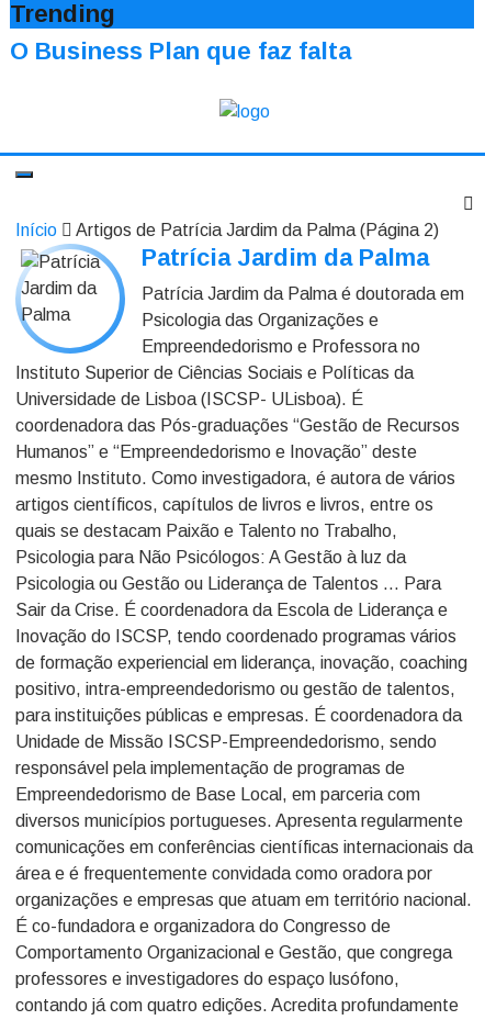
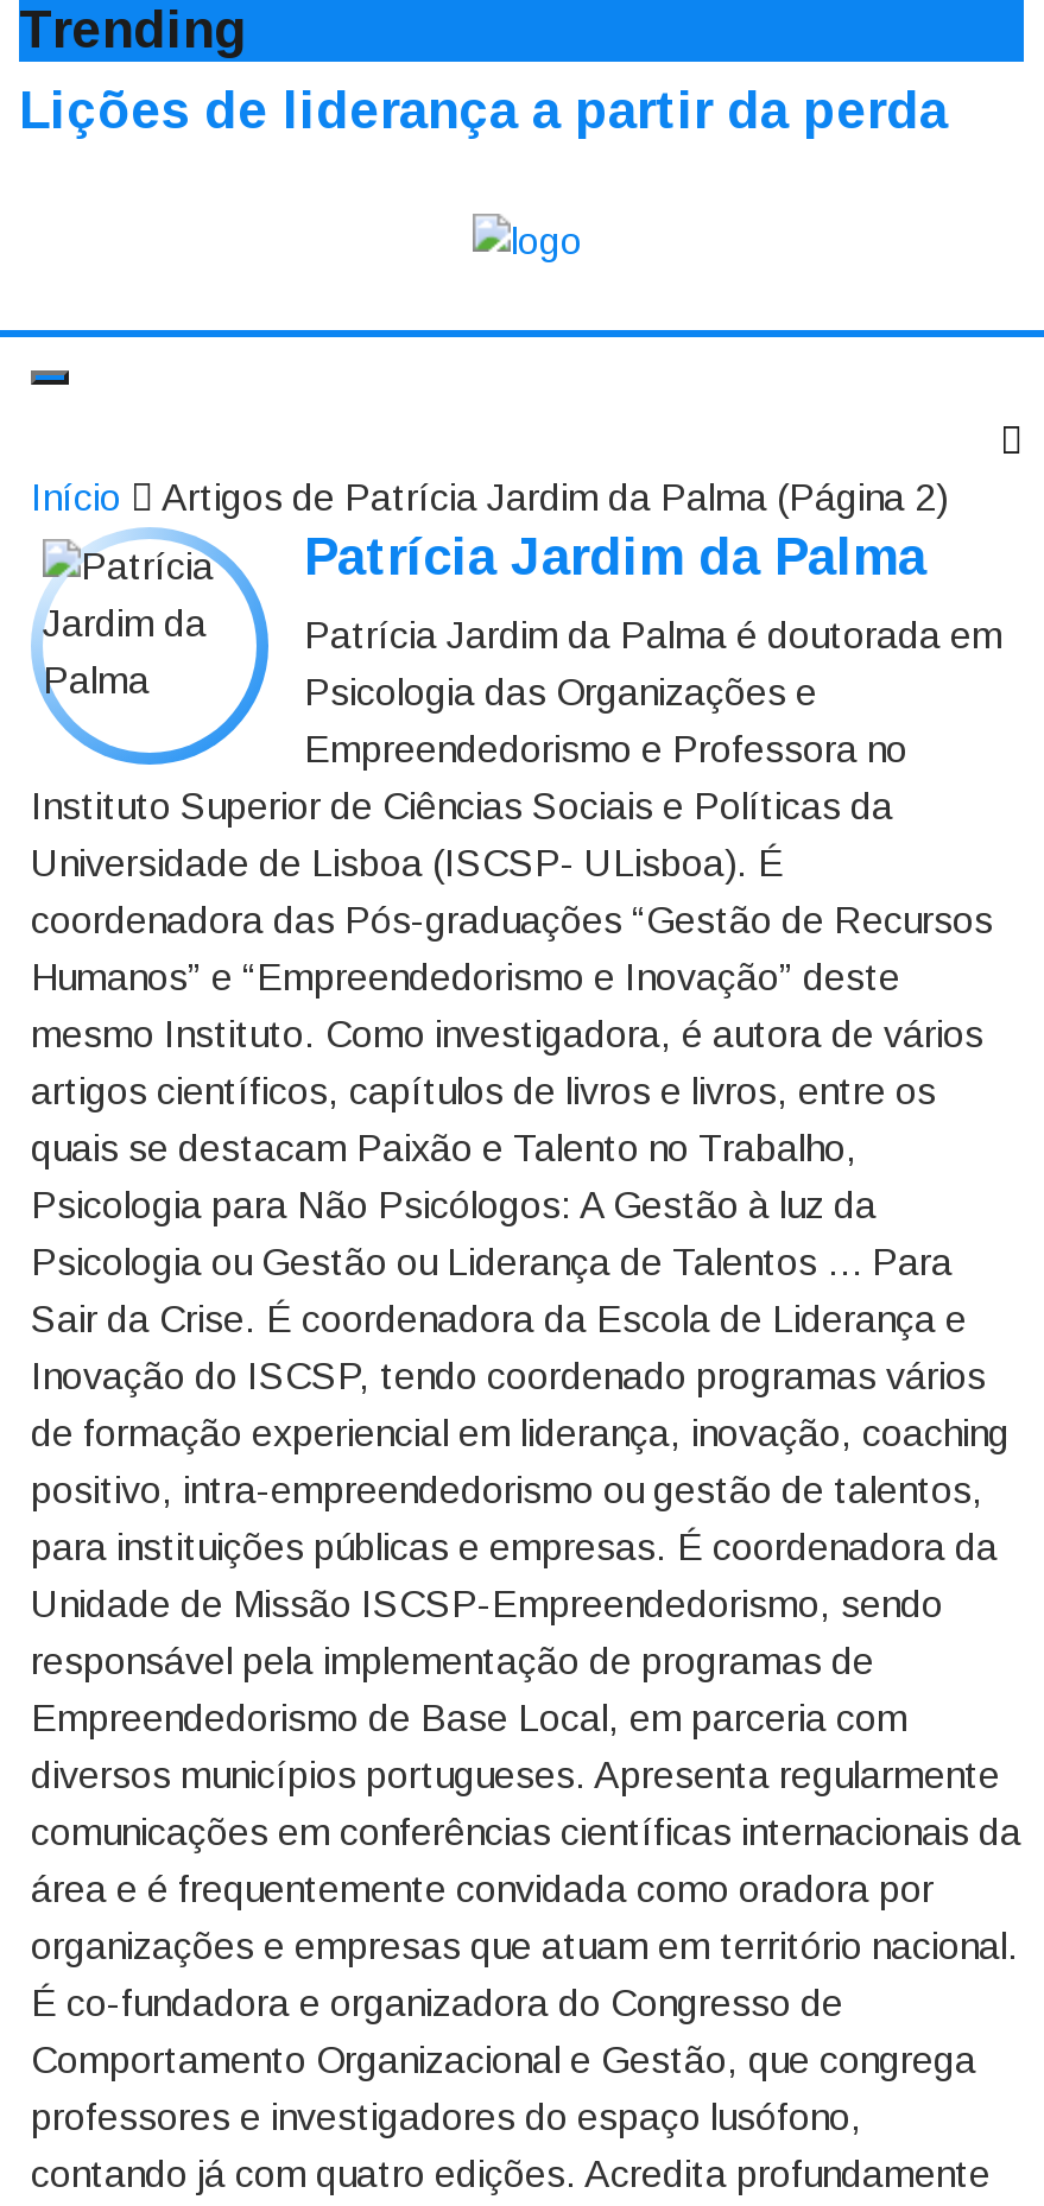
- O Business Plan que faz falta
+ Lições de liderança a partir da perda
